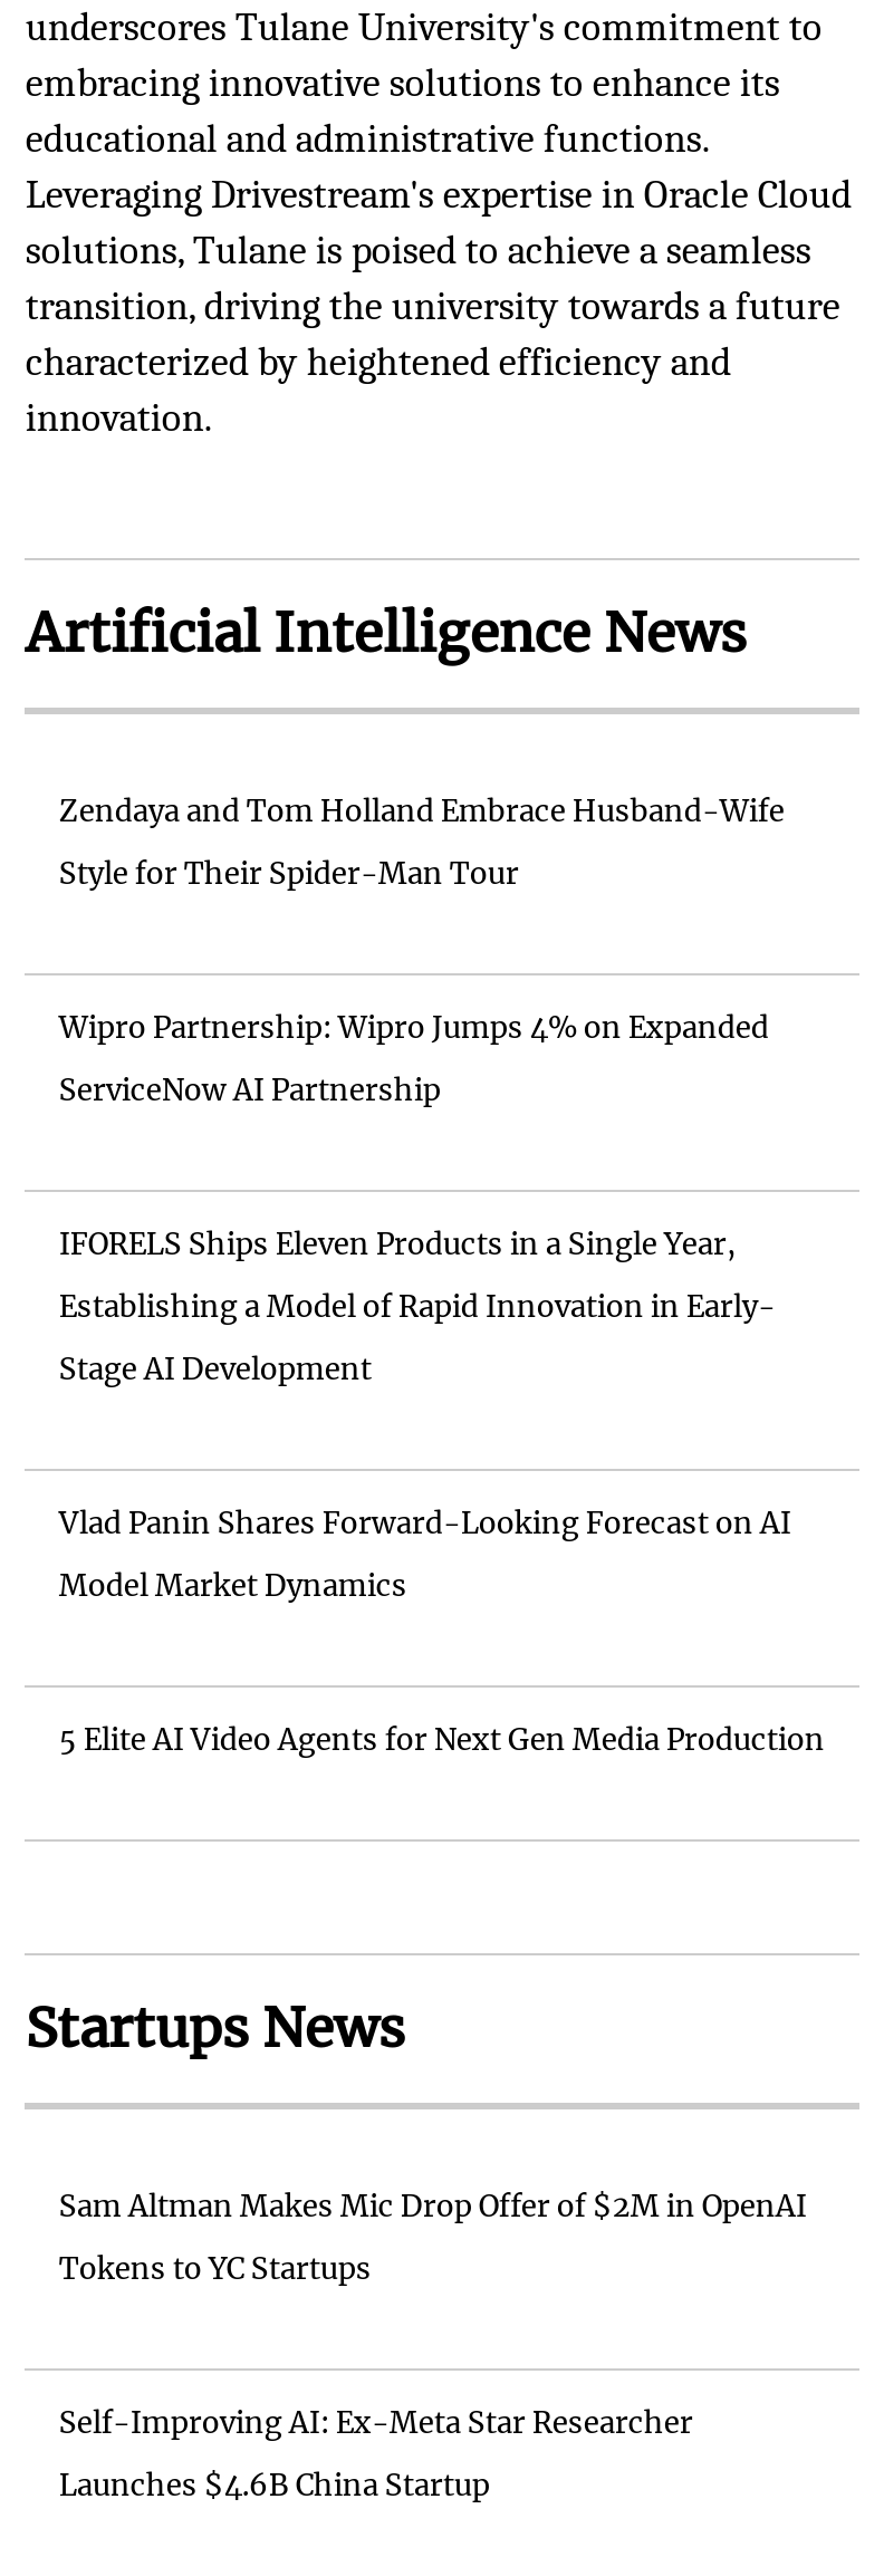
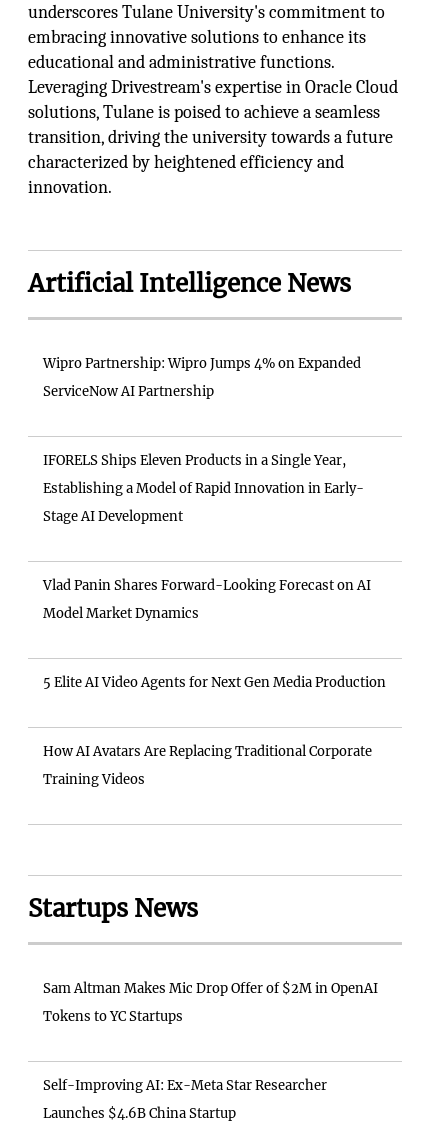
- Zendaya and Tom Holland Embrace Husband-Wife
- Style for Their Spider-Man Tour

moved up: Wipro Partnership: Wipro Jumps 4% on Expanded | ServiceNow AI Partnership | IFORELS Ships Eleven Products in a Single Year, | Establishing a Model of Rapid Innovation in Early- | Stage AI Development | Vlad Panin Shares Forward-Looking Forecast on AI | Model Market Dynamics | 5 Elite AI Video Agents for Next Gen Media Production

+ How AI Avatars Are Replacing Traditional Corporate
+ Training Videos
